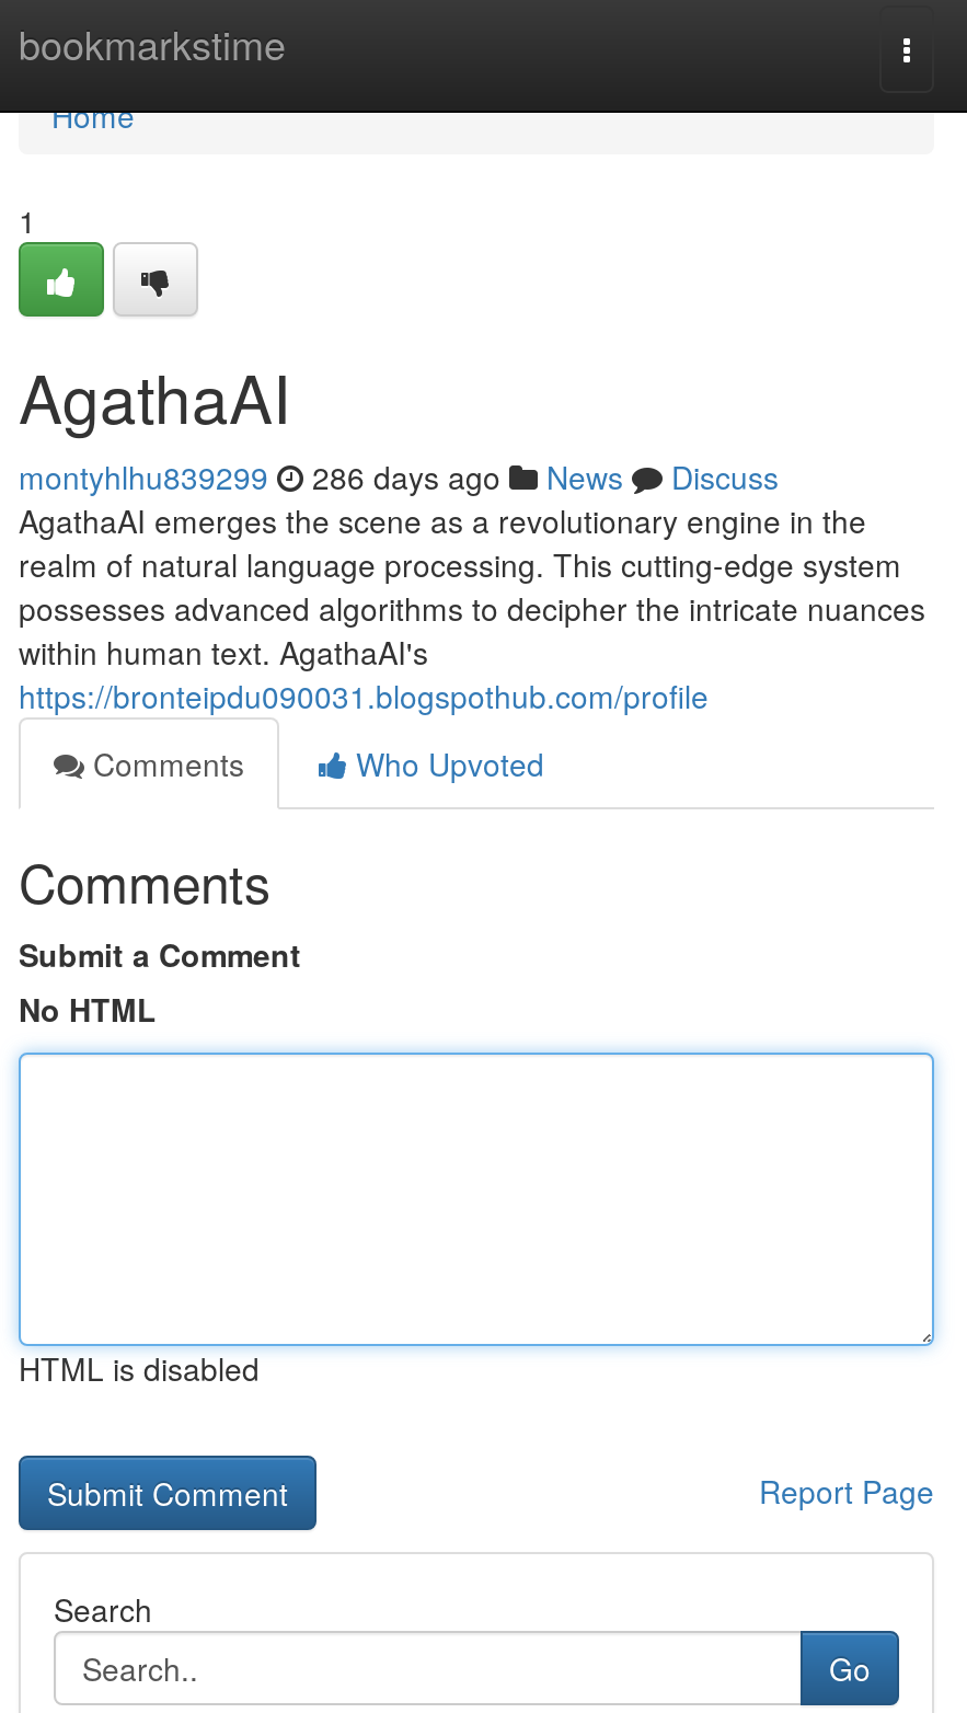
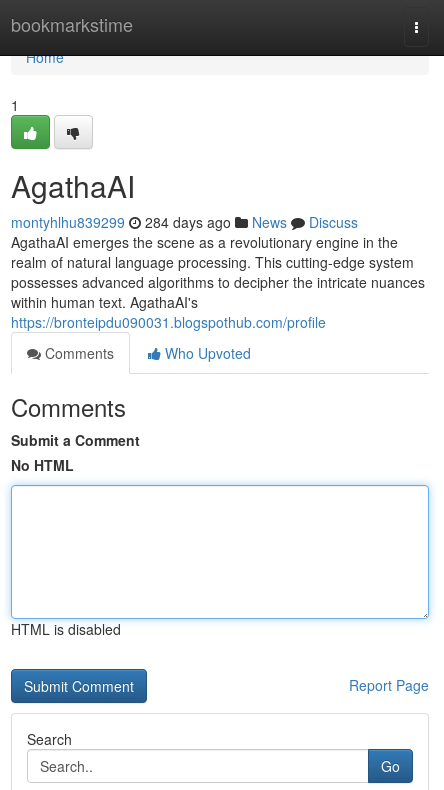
- montyhlhu839299 286 days ago News Discuss
+ montyhlhu839299 284 days ago News Discuss
